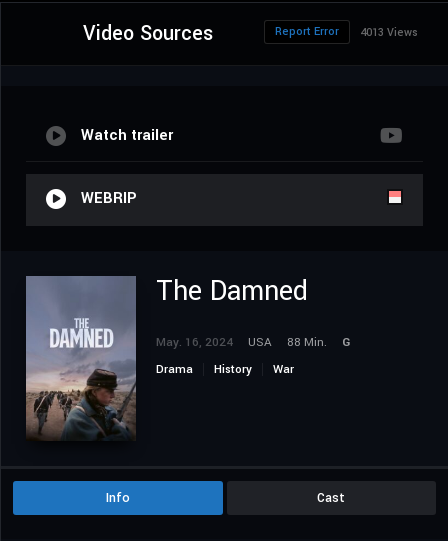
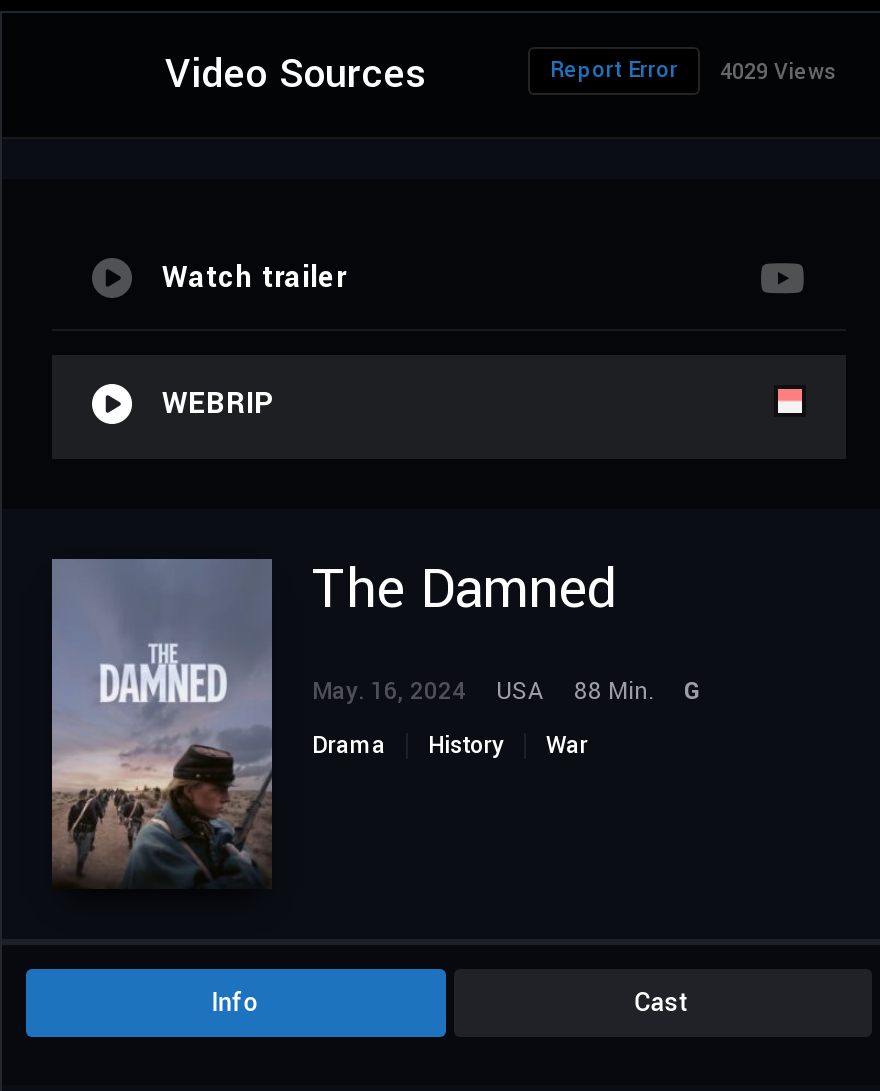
- Report Error 4013 Views
+ Report Error 4029 Views
